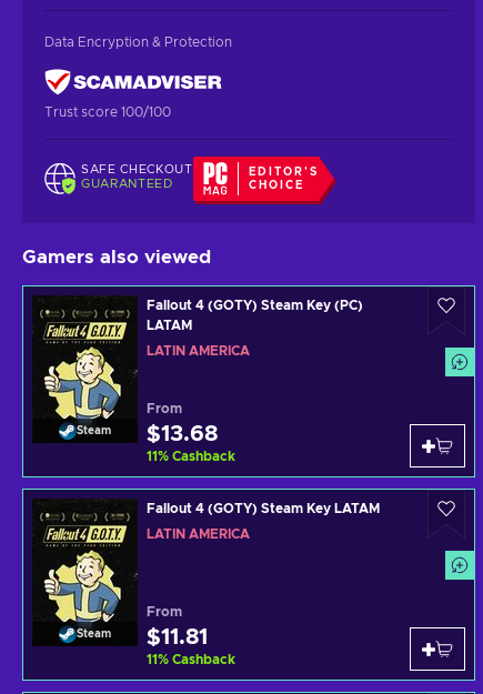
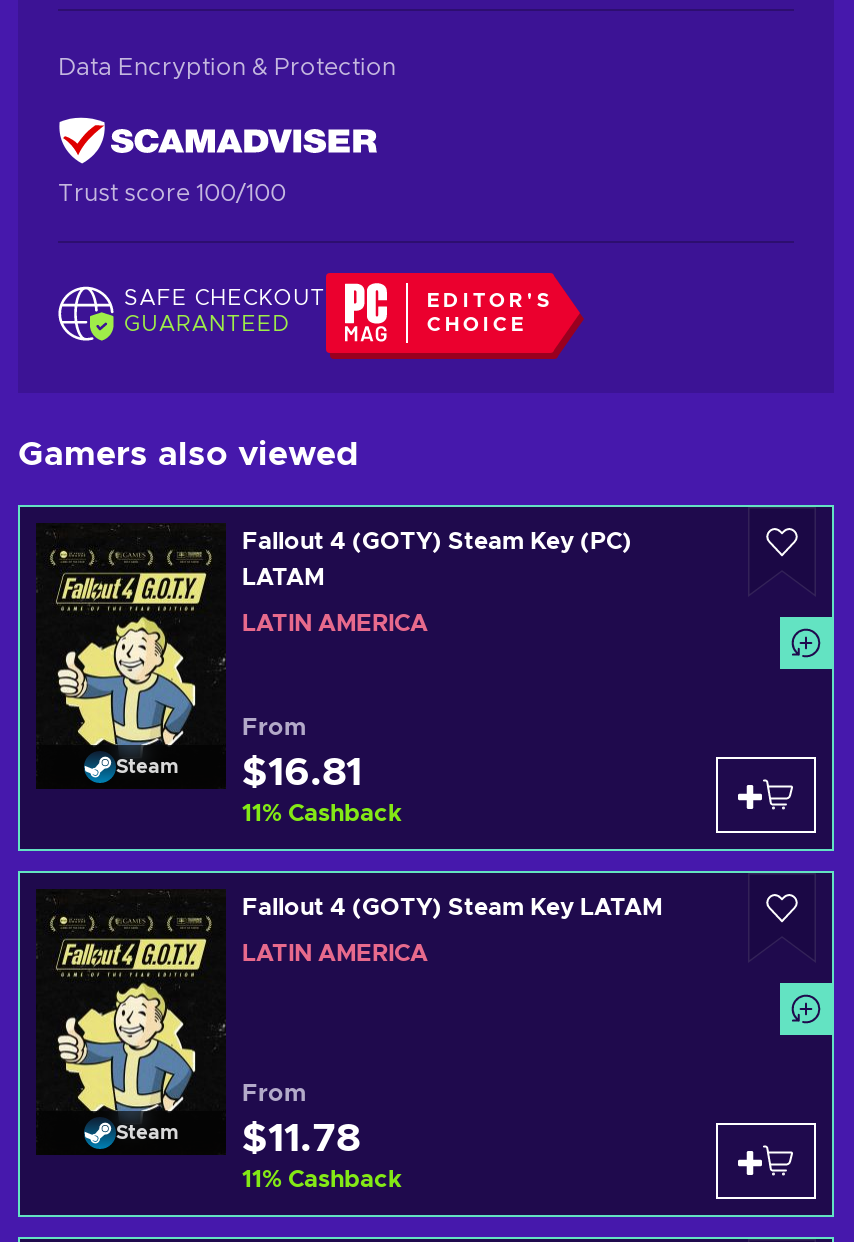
- $13.68
+ $16.81

- $11.81
+ $11.78
